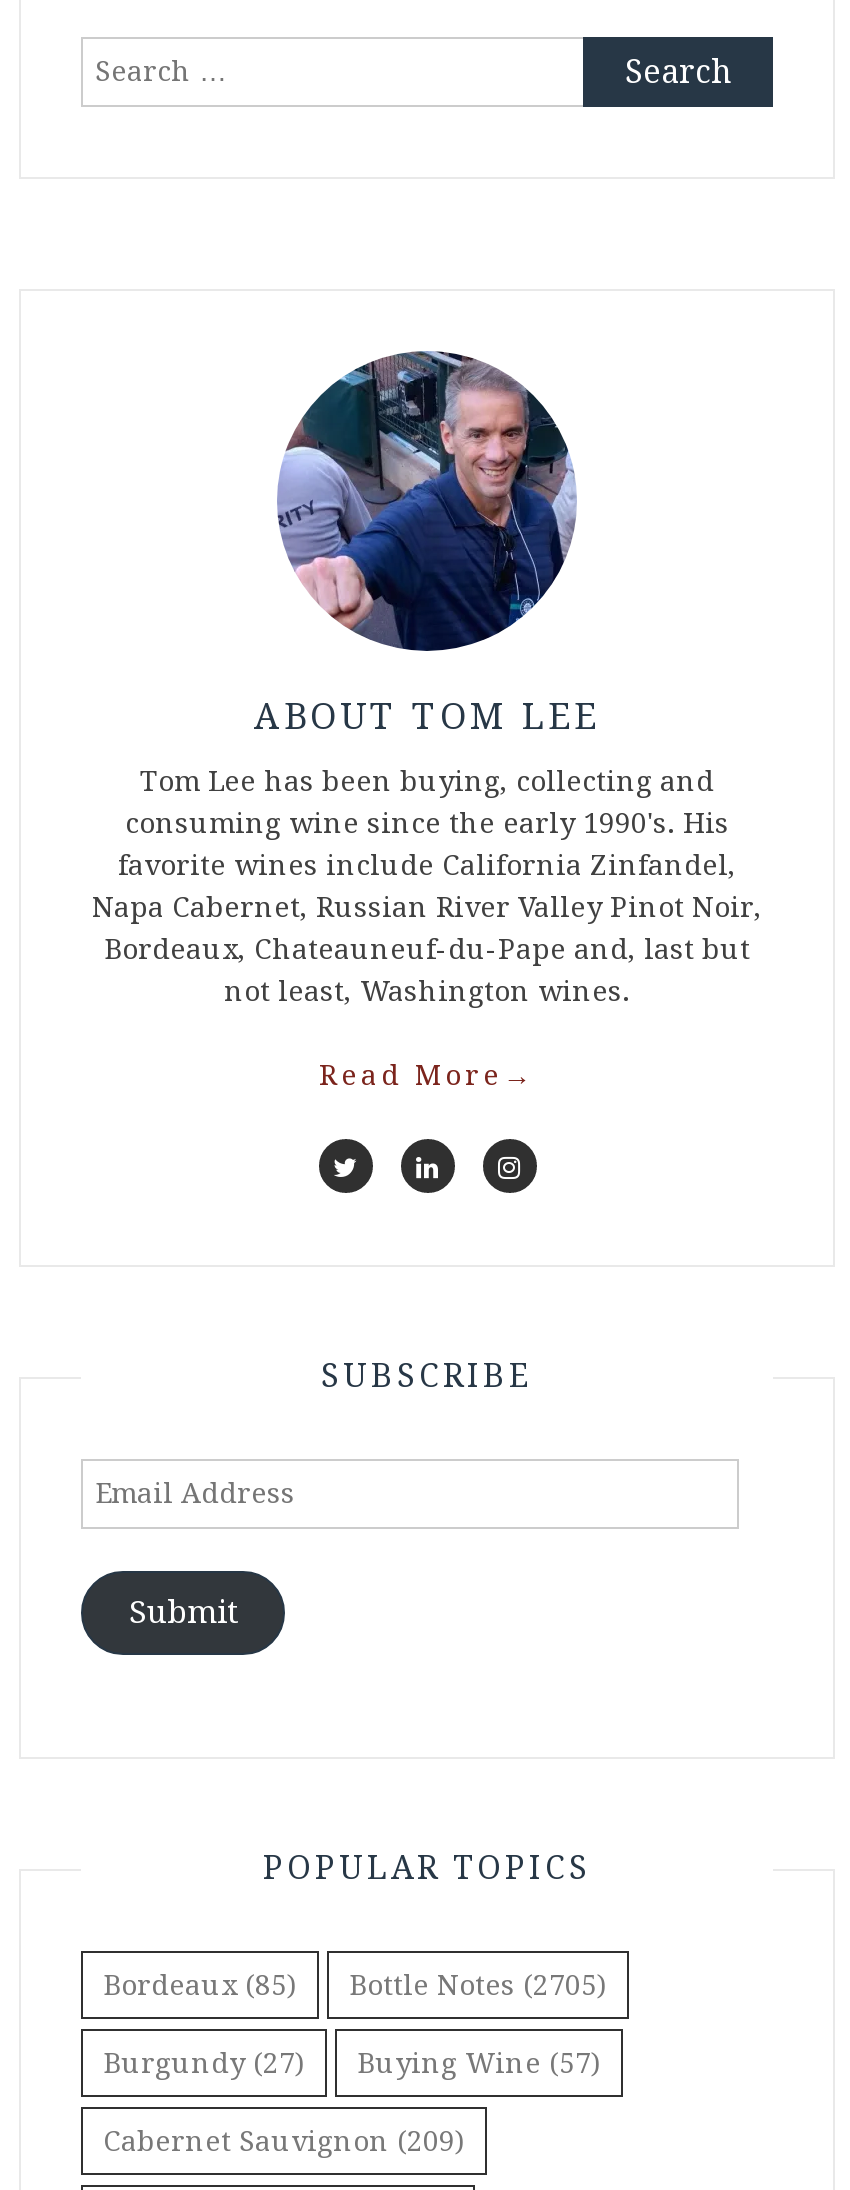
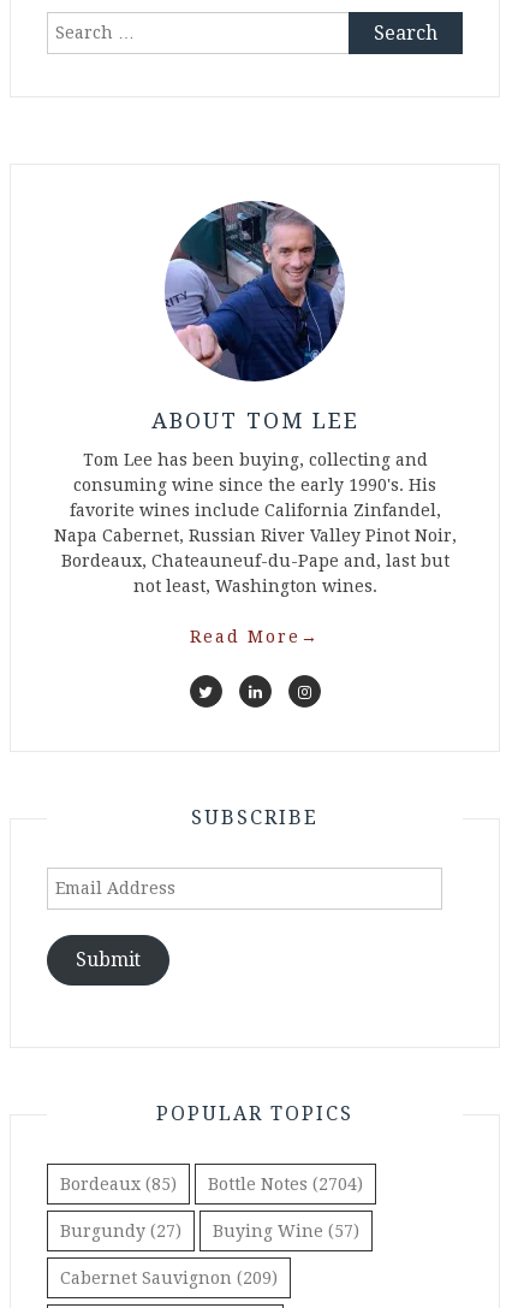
- Bordeaux (85) Bottle Notes (2705)
+ Bordeaux (85) Bottle Notes (2704)
